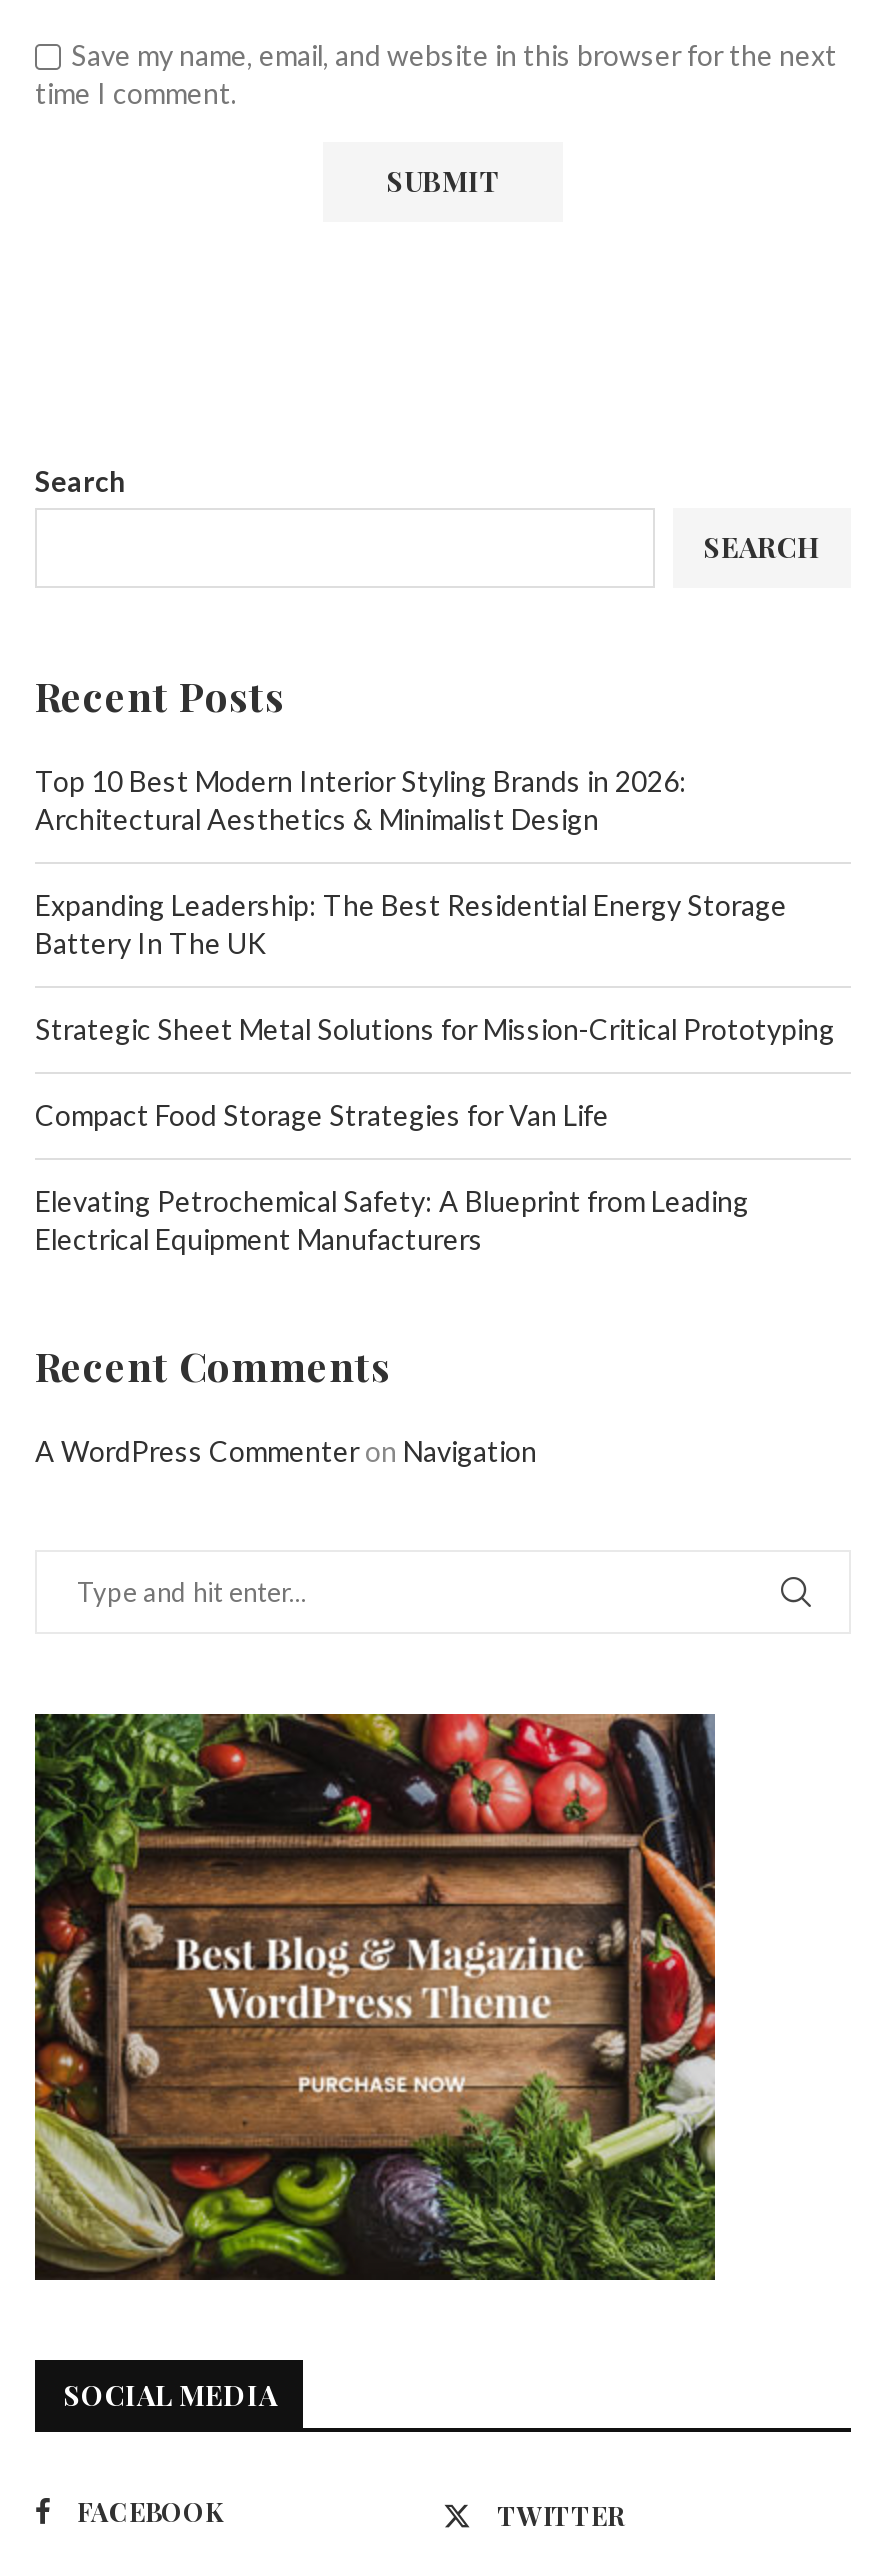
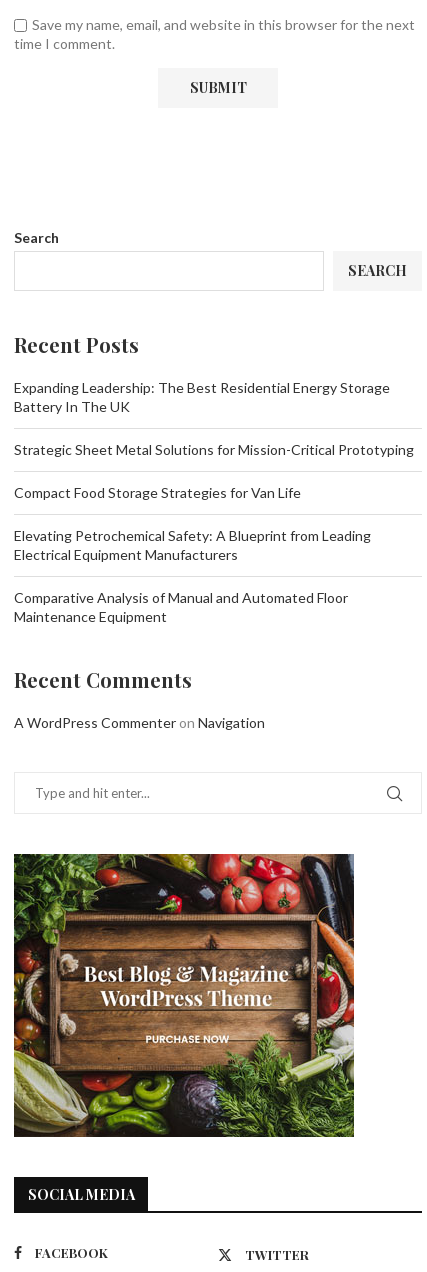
- Top 10 Best Modern Interior Styling Brands in 2026:
- Architectural Aesthetics & Minimalist Design

moved up: Expanding Leadership: The Best Residential Energy Storage | Battery In The UK | Strategic Sheet Metal Solutions for Mission-Critical Prototyping | Compact Food Storage Strategies for Van Life | Elevating Petrochemical Safety: A Blueprint from Leading | Electrical Equipment Manufacturers

+ Comparative Analysis of Manual and Automated Floor
+ Maintenance Equipment
